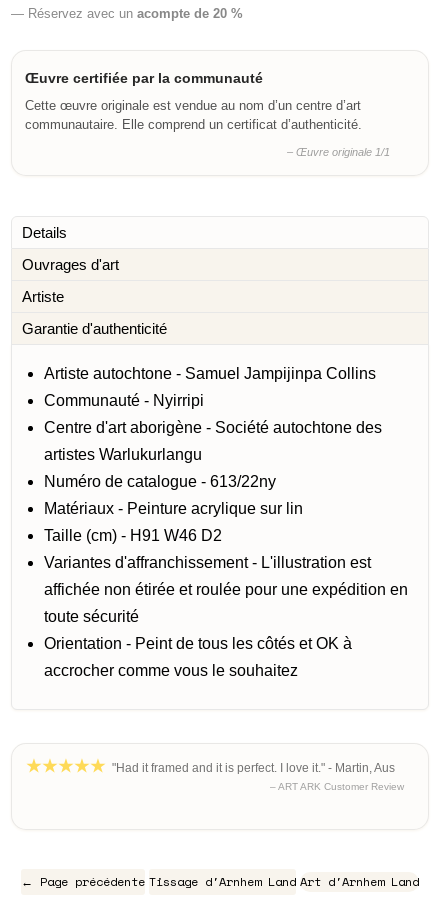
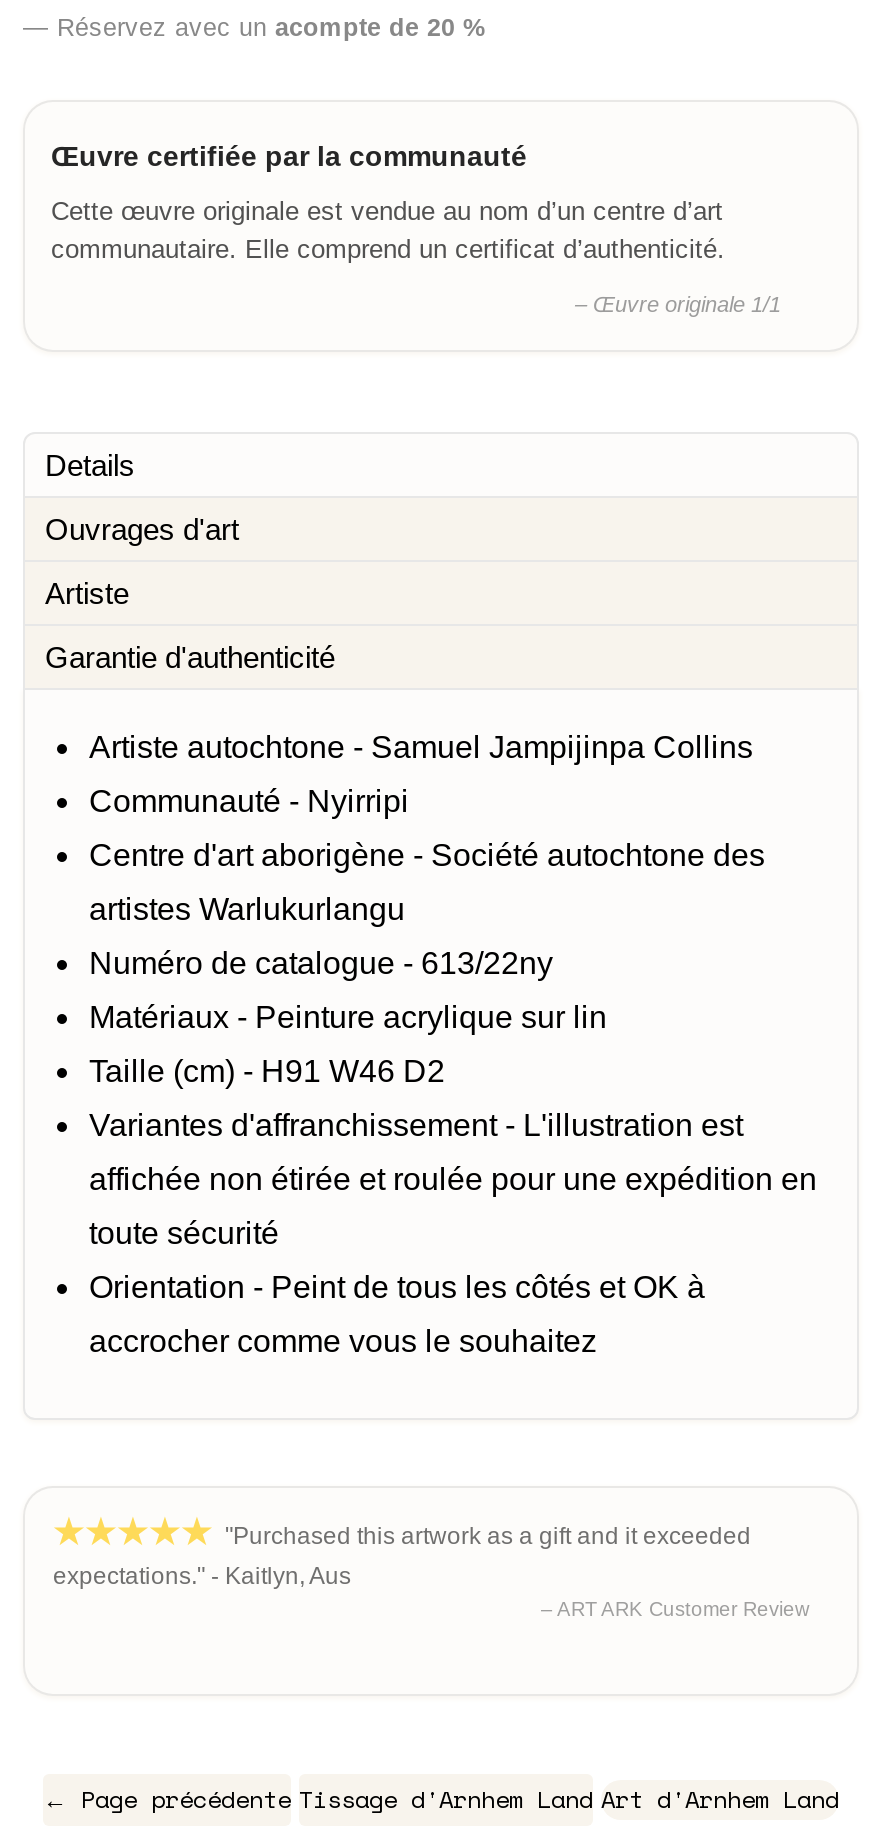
- "Had it framed and it is perfect. I love it." - Martin, Aus
+ "Purchased this artwork as a gift and it exceeded
+ expectations." - Kaitlyn, Aus
